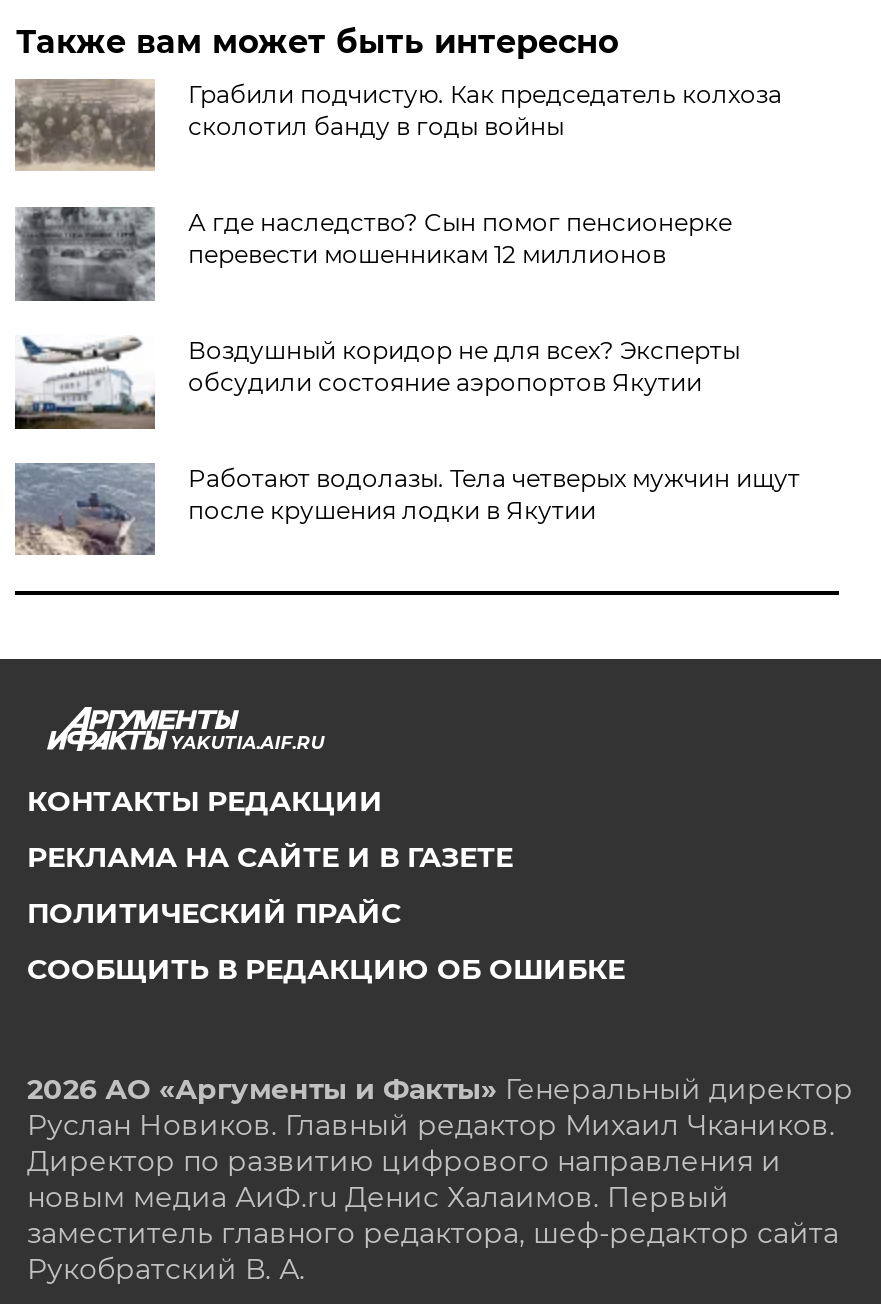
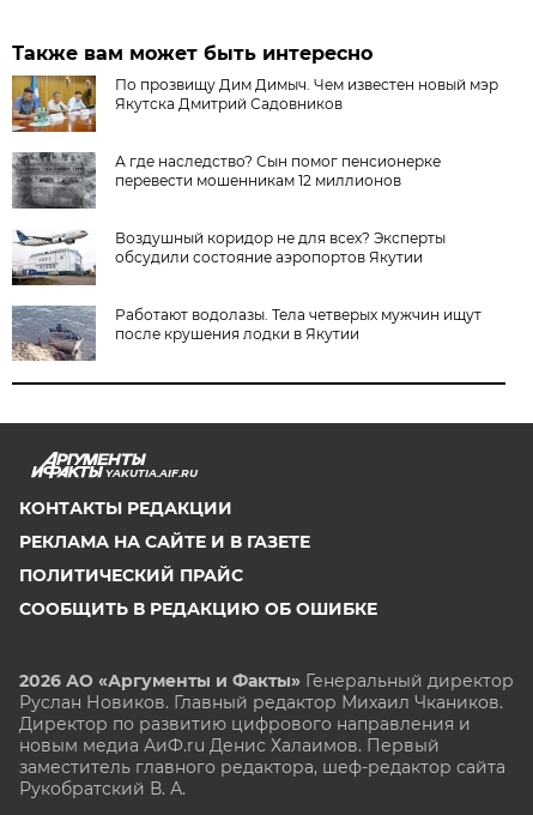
- [image]
- Грабили подчистую. Как председатель колхоза
- сколотил банду в годы войны
+ [image]
+ По прозвищу Дим Димыч. Чем известен новый мэр
+ Якутска Дмитрий Садовников
